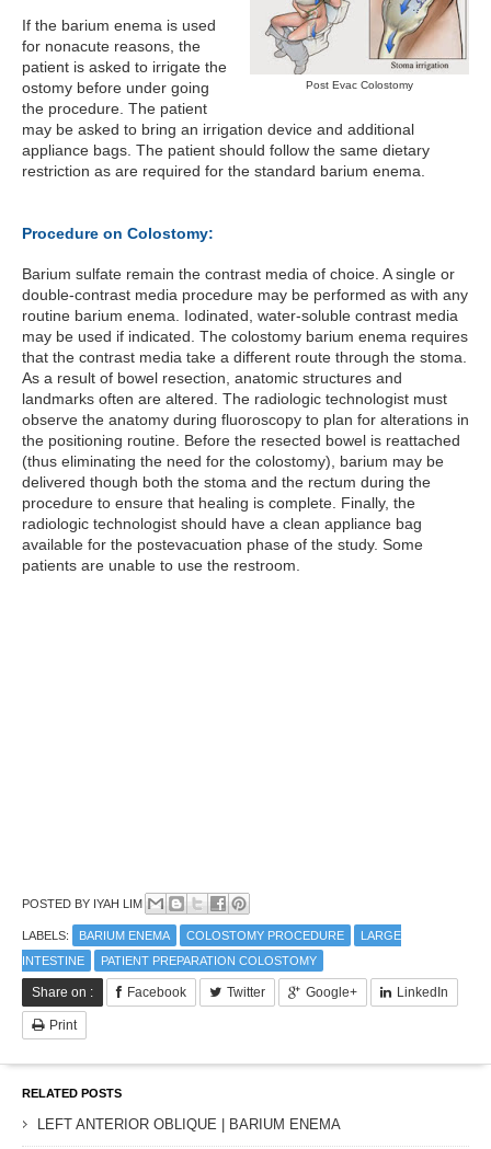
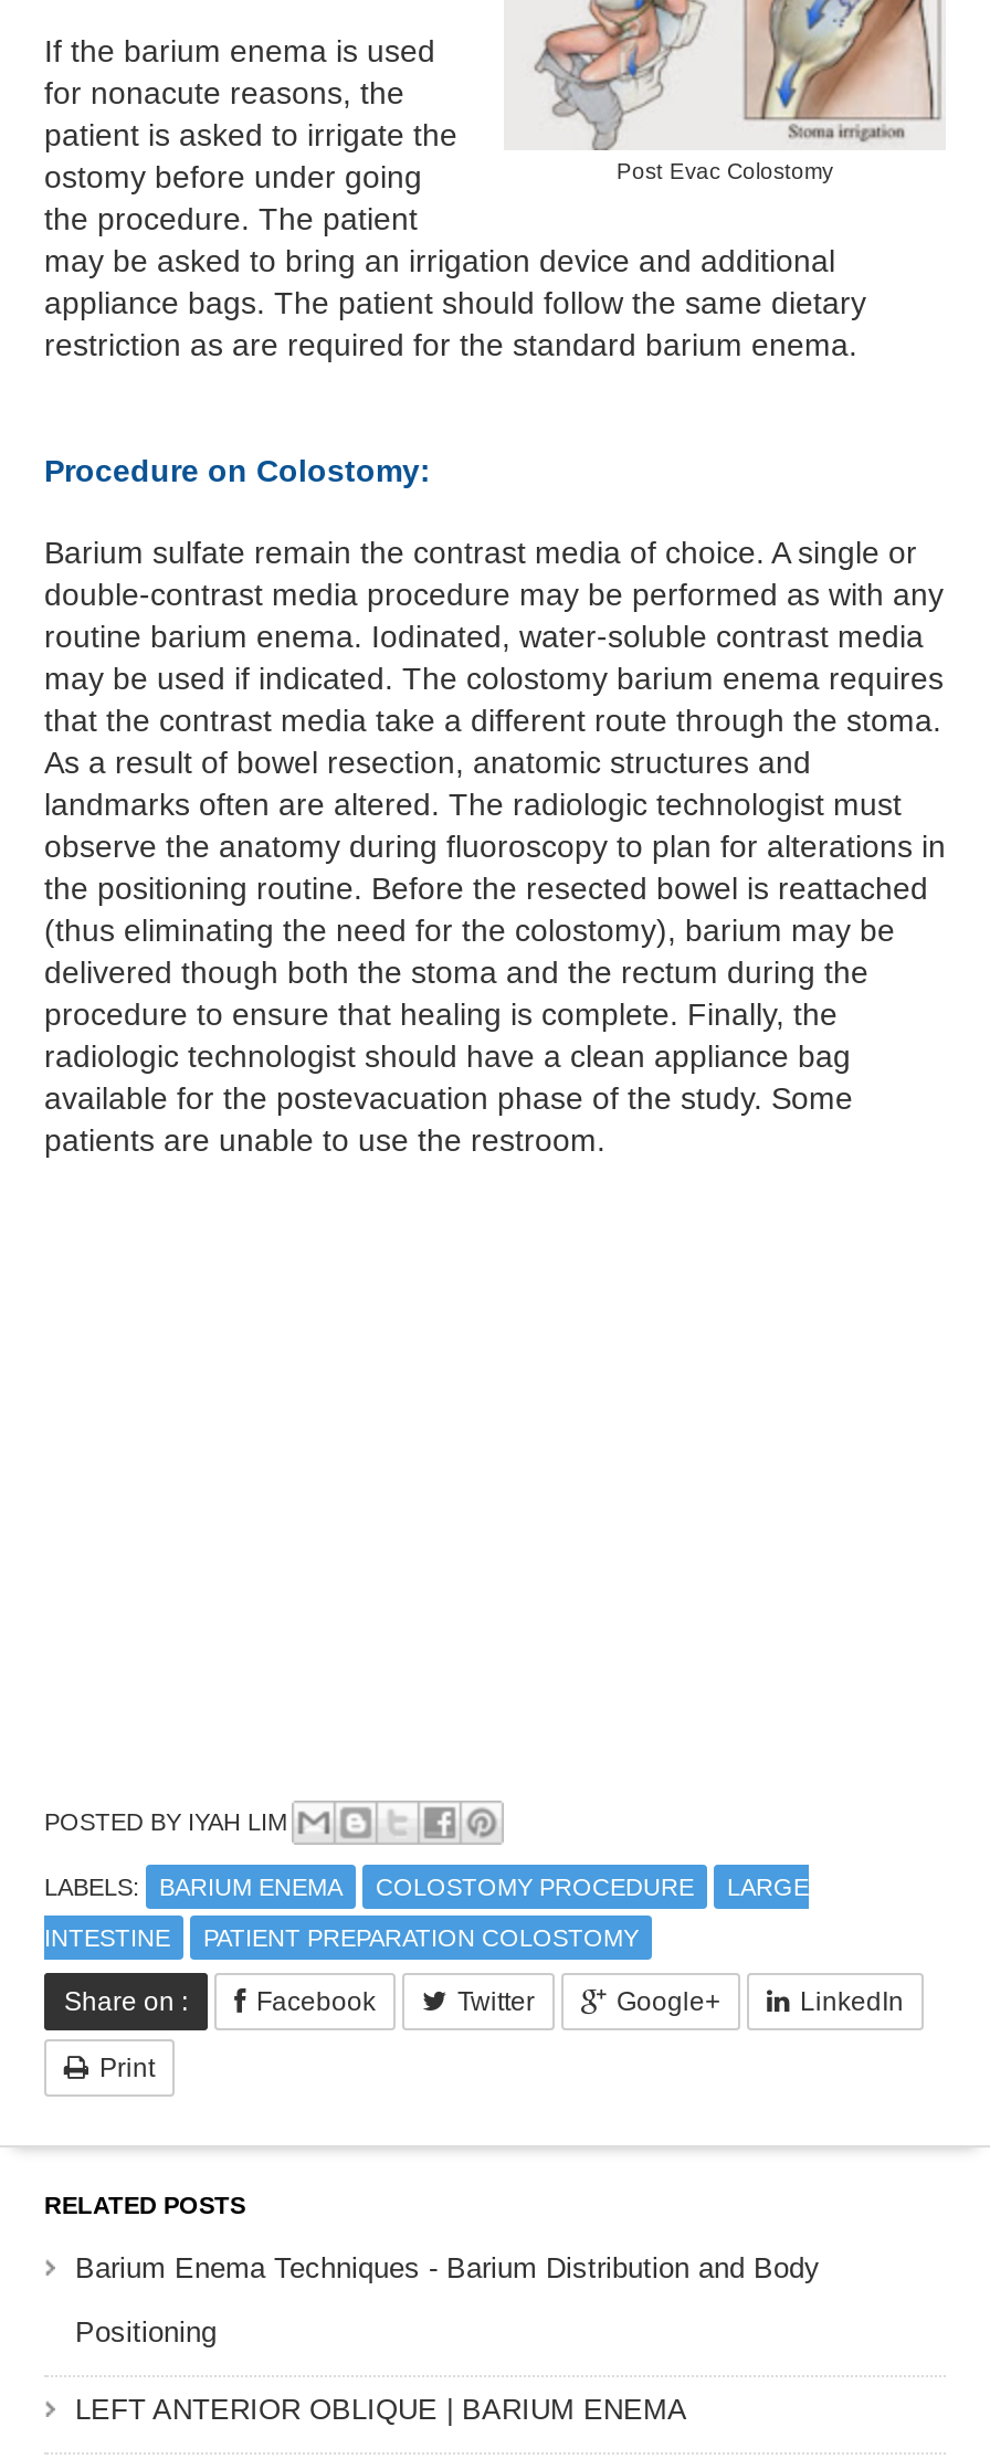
+ Barium Enema Techniques - Barium Distribution and Body
+ Positioning
